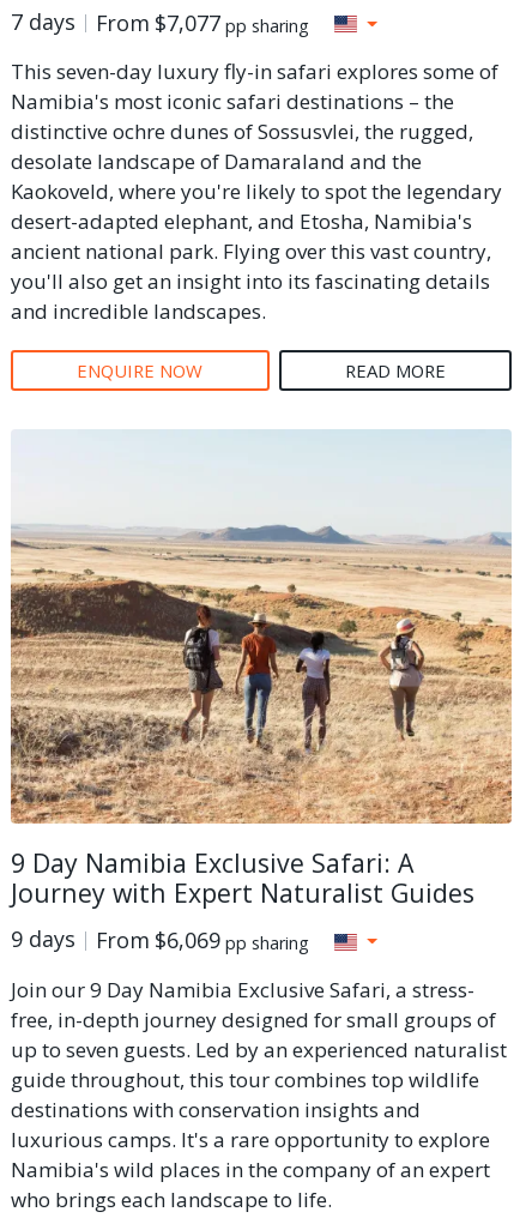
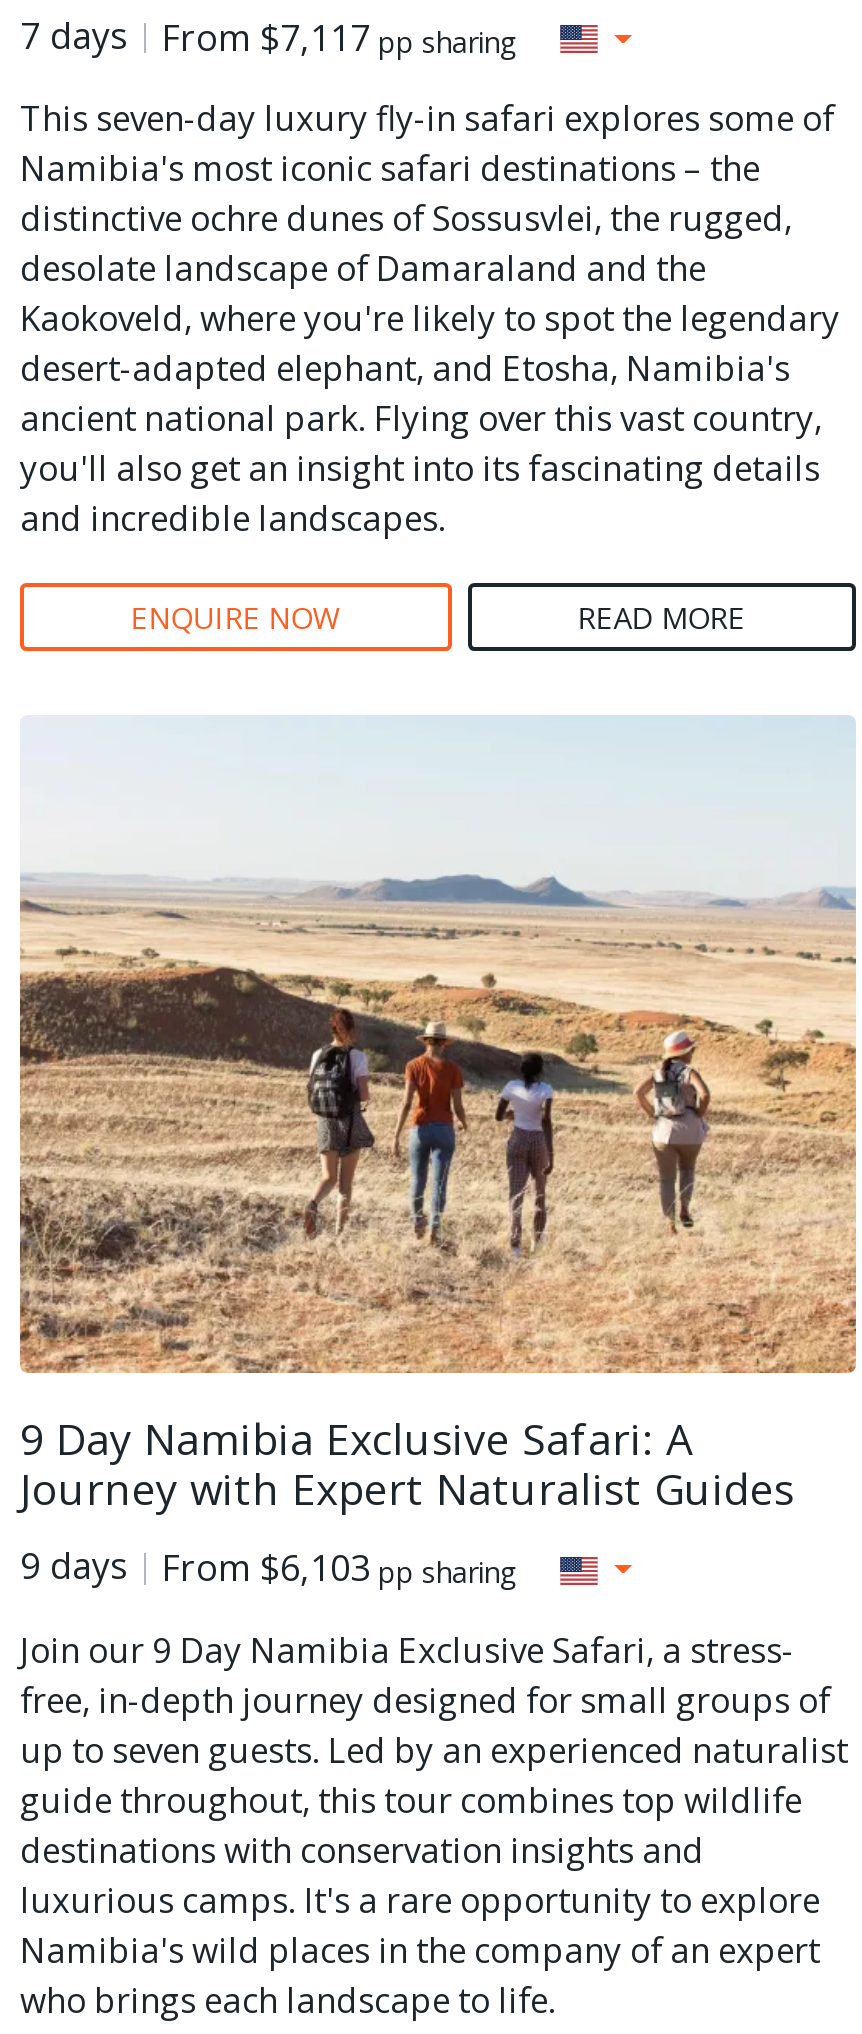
- From $7,077 pp sharing
+ From $7,117 pp sharing

- From $6,069 pp sharing
+ From $6,103 pp sharing
